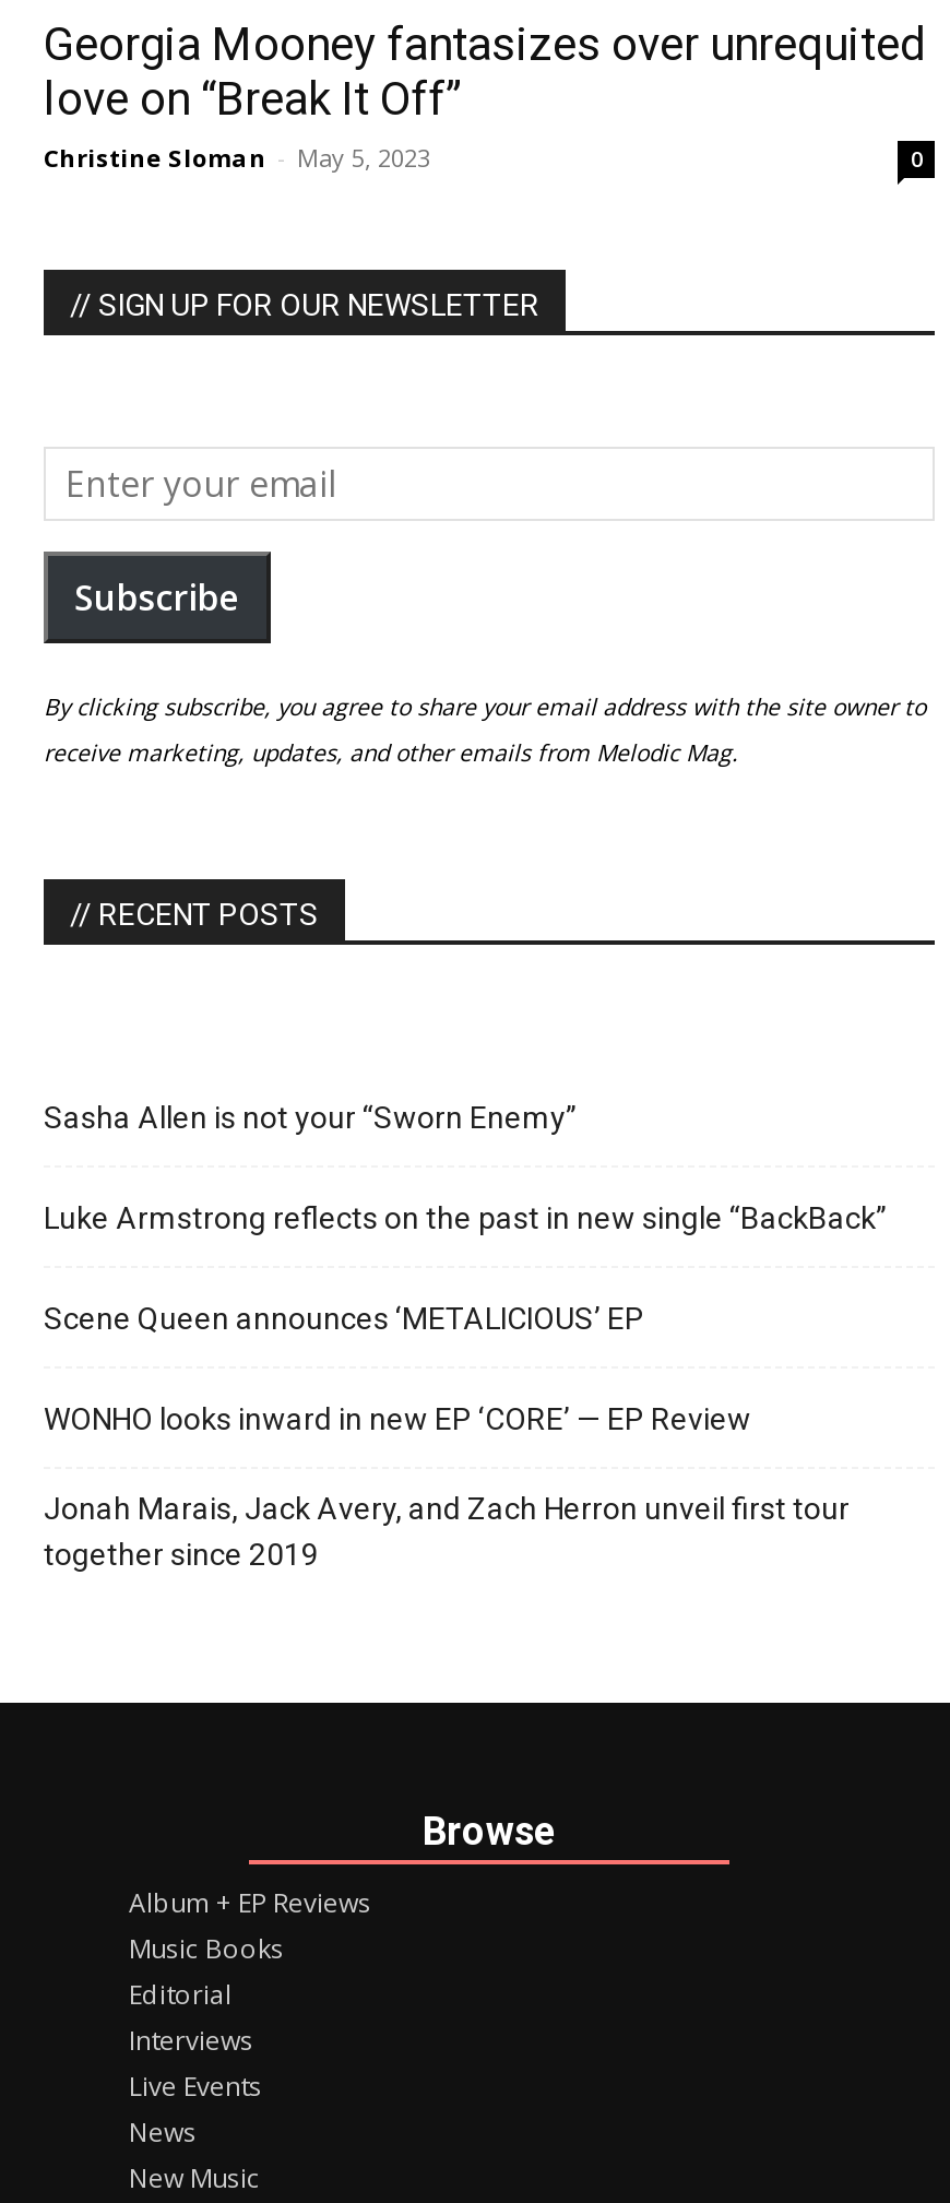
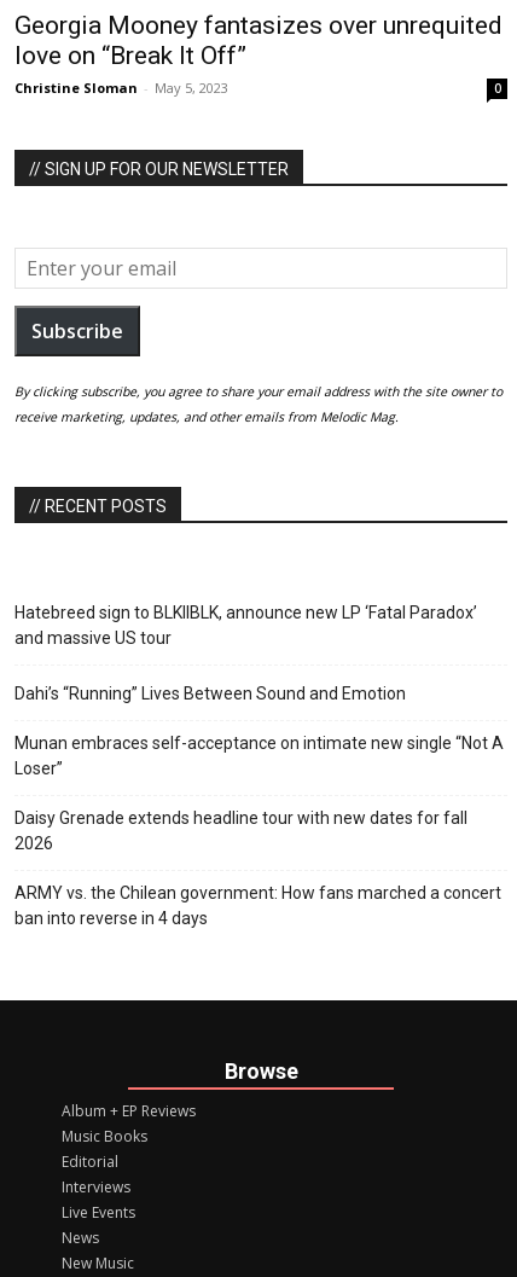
- Sasha Allen is not your “Sworn Enemy”
+ Hatebreed sign to BLKIIBLK, announce new LP ‘Fatal Paradox’
+ and massive US tour

- Luke Armstrong reflects on the past in new single “BackBack”
+ Dahi’s “Running” Lives Between Sound and Emotion

- Scene Queen announces ‘METALICIOUS’ EP
+ Munan embraces self-acceptance on intimate new single “Not A
+ Loser”

- WONHO looks inward in new EP ‘CORE’ — EP Review
+ Daisy Grenade extends headline tour with new dates for fall
+ 2026

- Jonah Marais, Jack Avery, and Zach Herron unveil first tour
- together since 2019
+ ARMY vs. the Chilean government: How fans marched a concert
+ ban into reverse in 4 days
